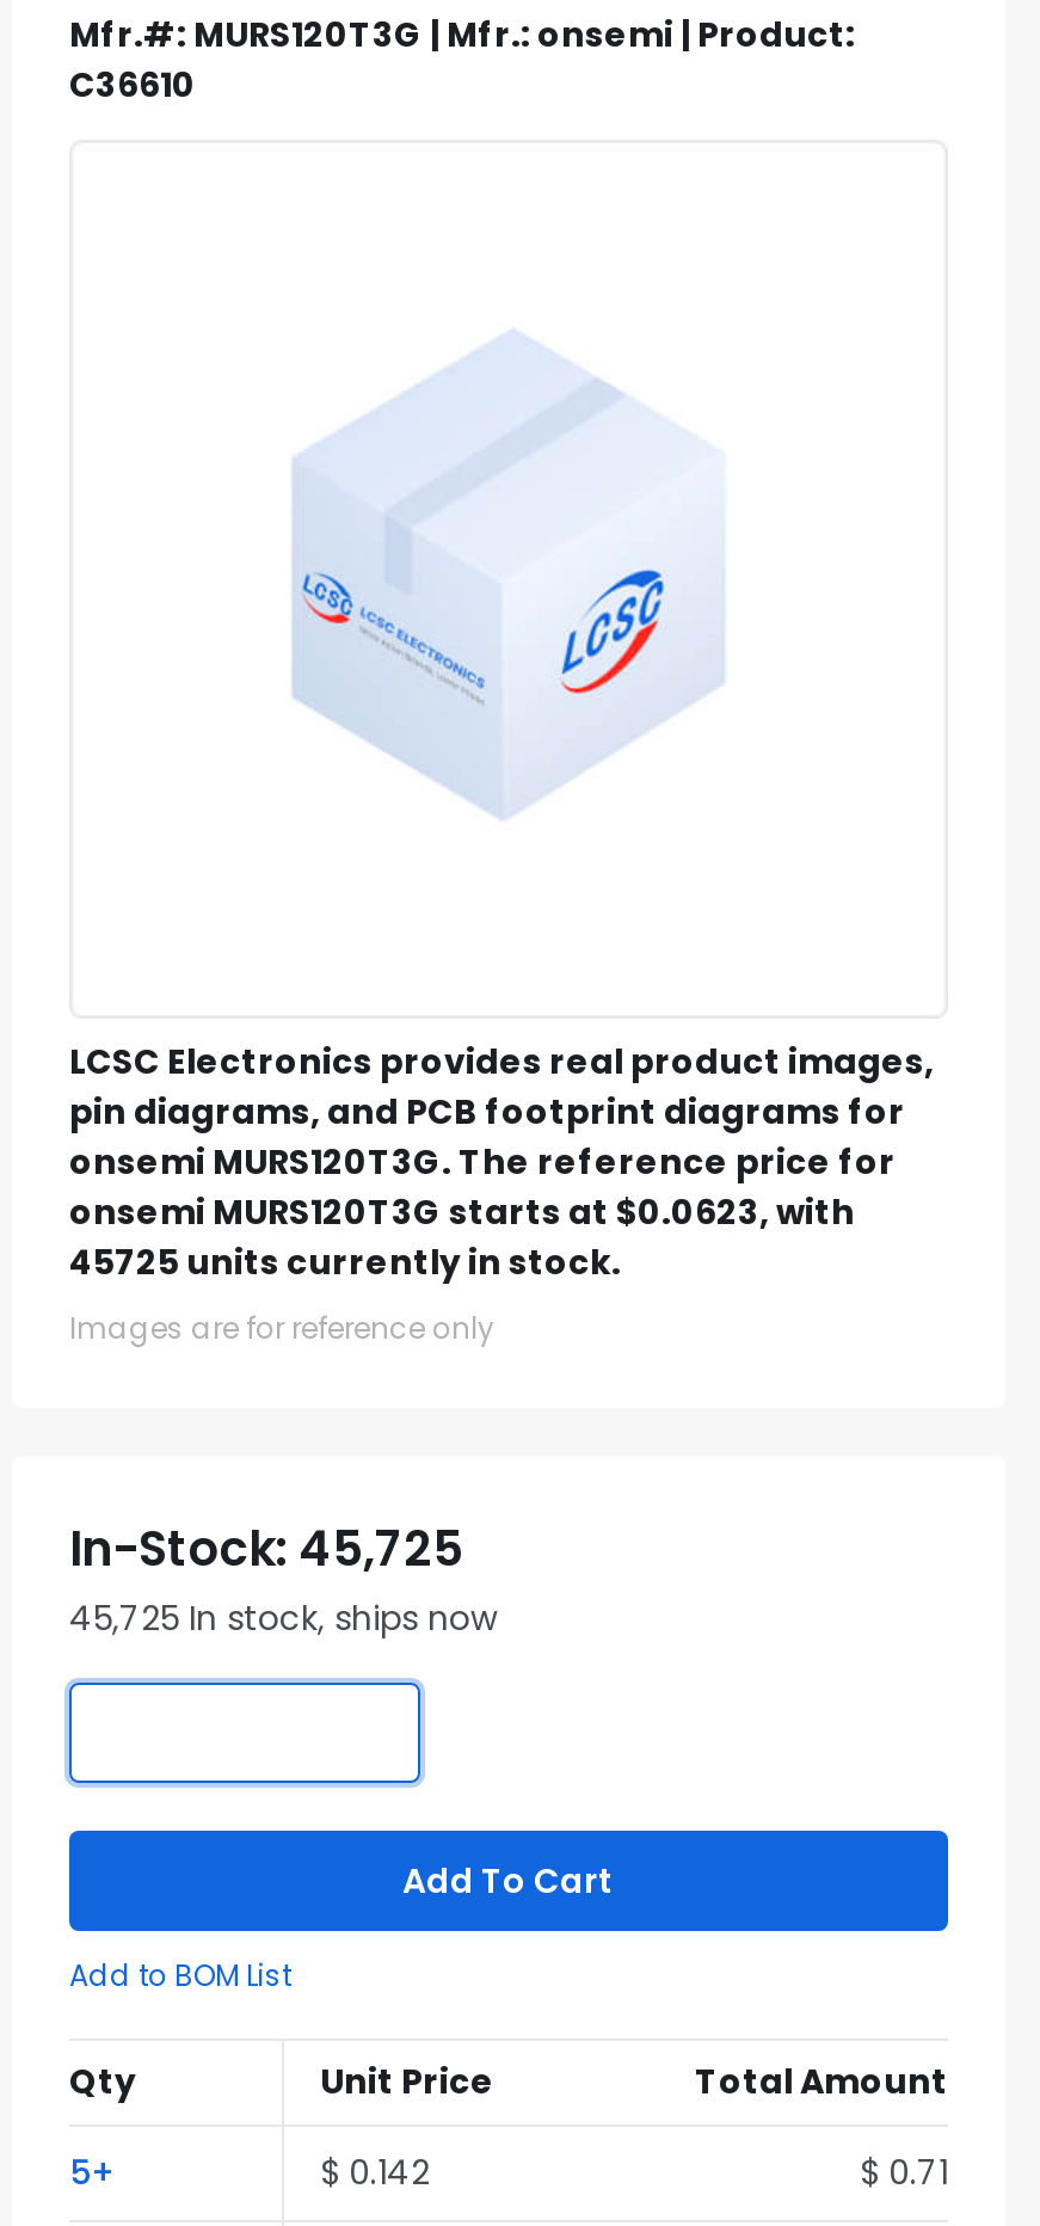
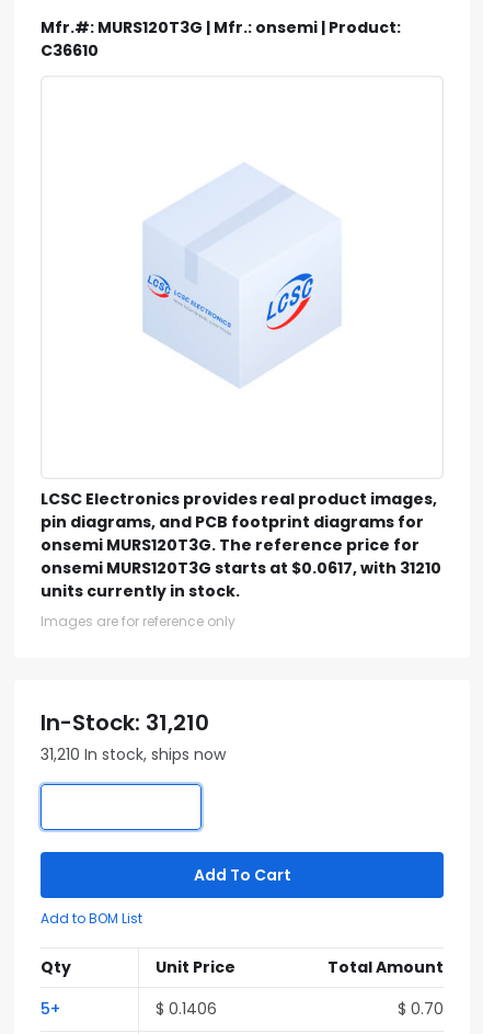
- onsemi MURS120T3G starts at $0.0623, with
- 45725 units currently in stock.
+ onsemi MURS120T3G starts at $0.0617, with 31210
+ units currently in stock.

- In-Stock: 45,725
+ In-Stock: 31,210

- 45,725 In stock, ships now
+ 31,210 In stock, ships now

- $ 0.142
+ $ 0.1406

- $ 0.71
+ $ 0.70
